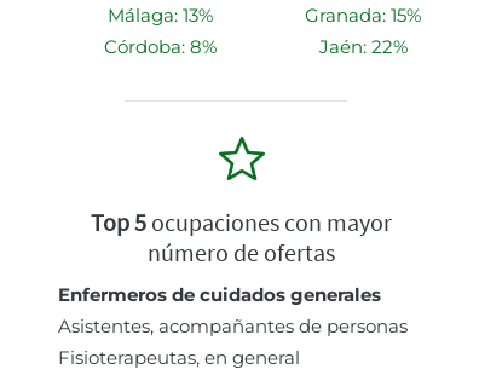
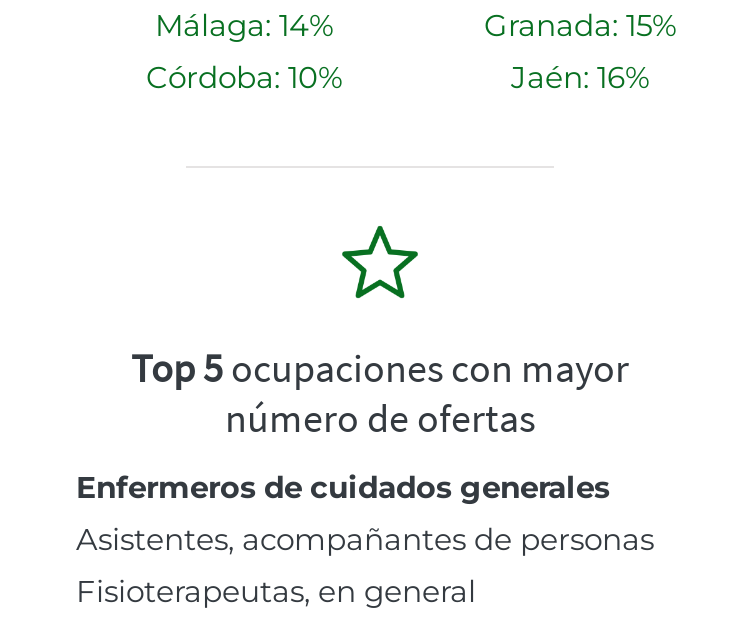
- Málaga: 13%
+ Málaga: 14%

- Córdoba: 8%
+ Córdoba: 10%

- Jaén: 22%
+ Jaén: 16%
